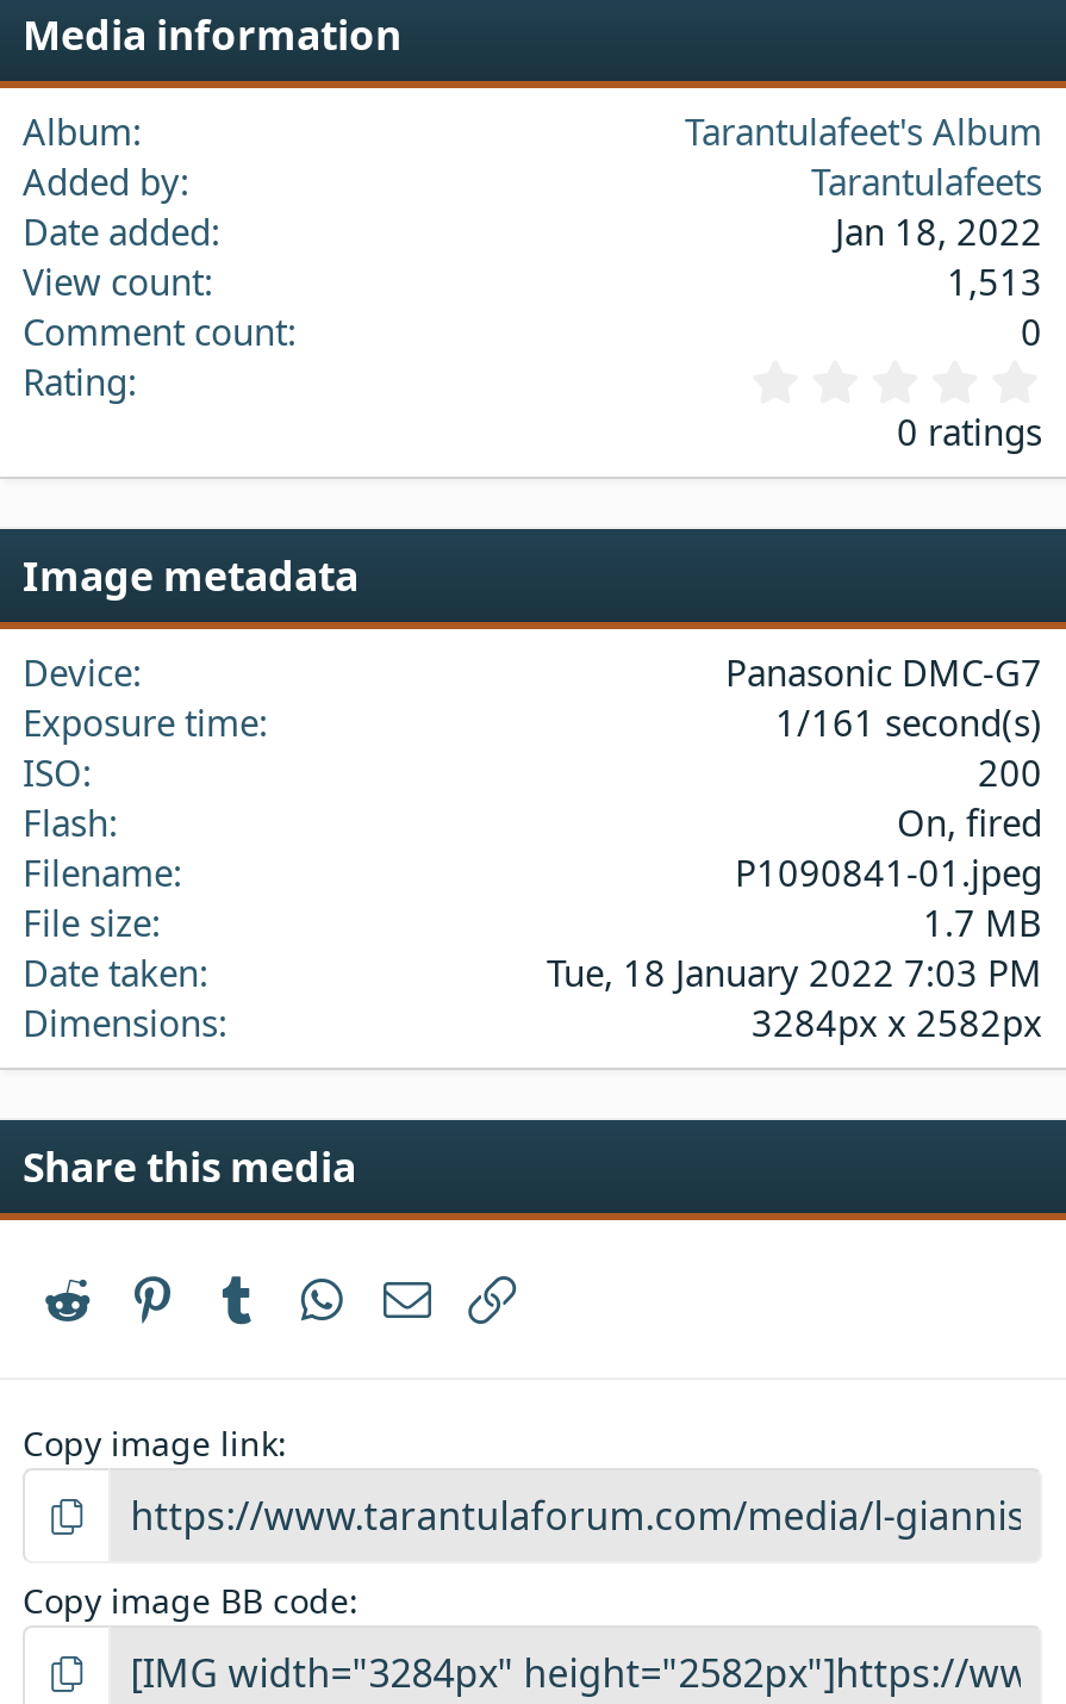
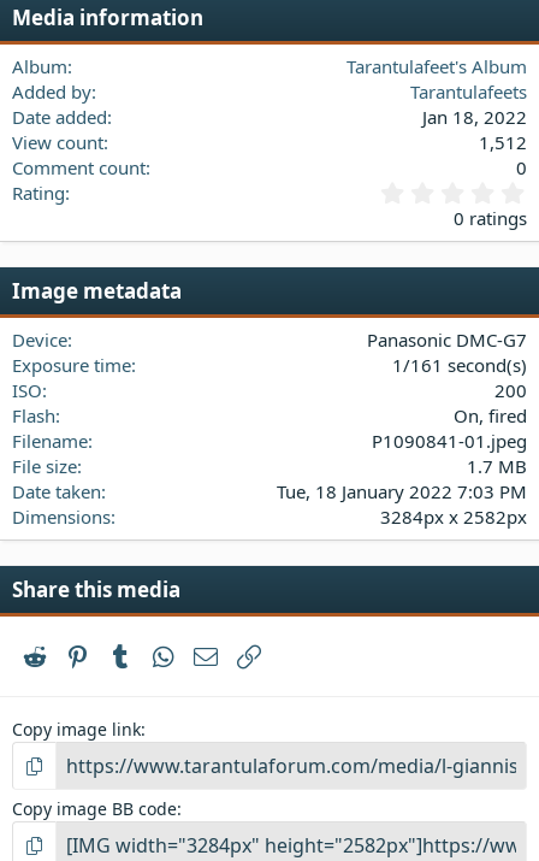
- 1,513
+ 1,512
